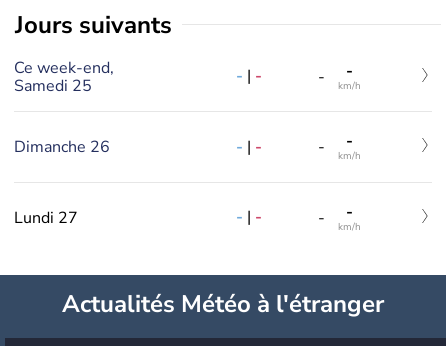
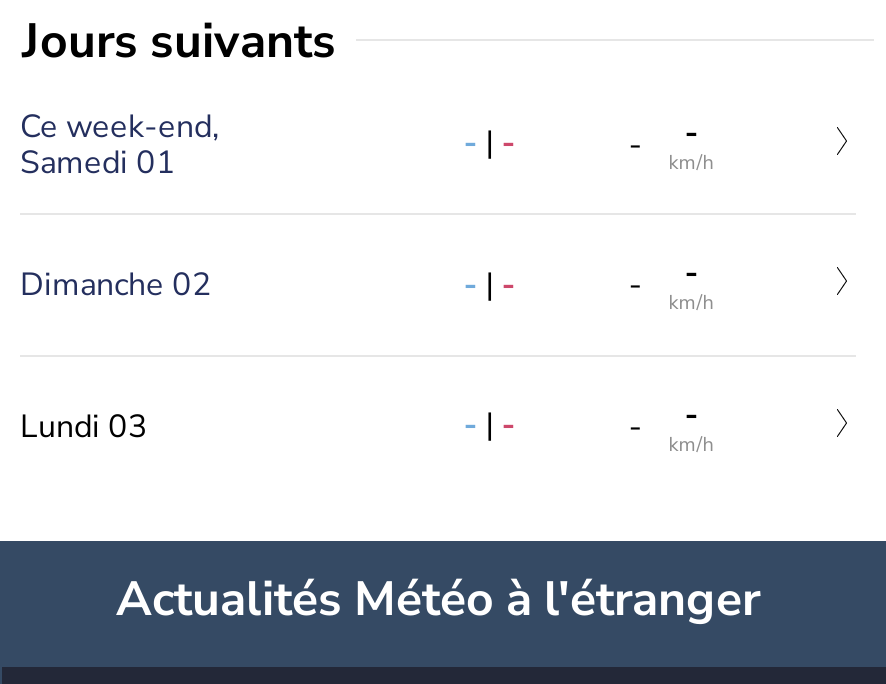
- Samedi 25
+ Samedi 01

- Dimanche 26
+ Dimanche 02

- Lundi 27
+ Lundi 03
